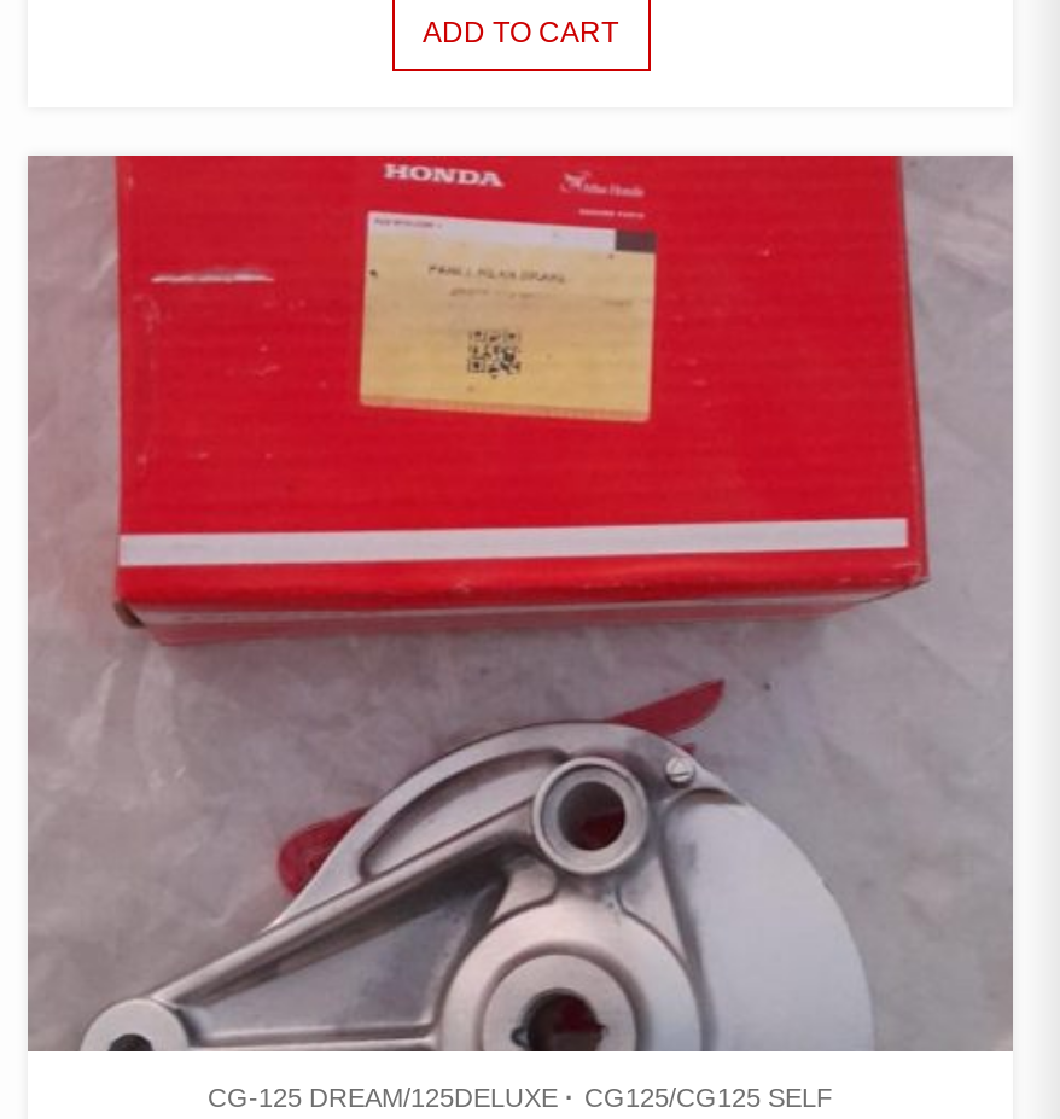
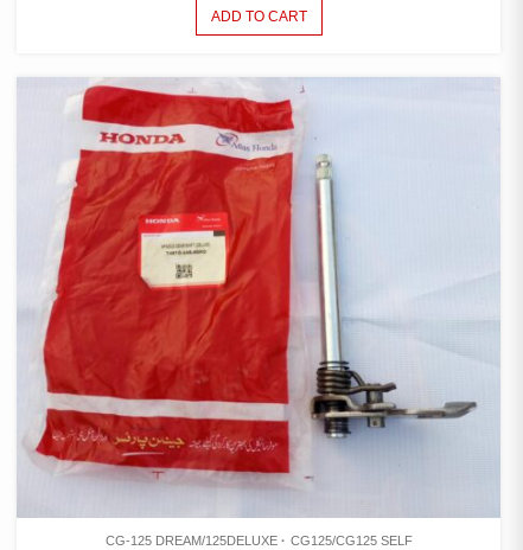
- [image]
+ [image]
